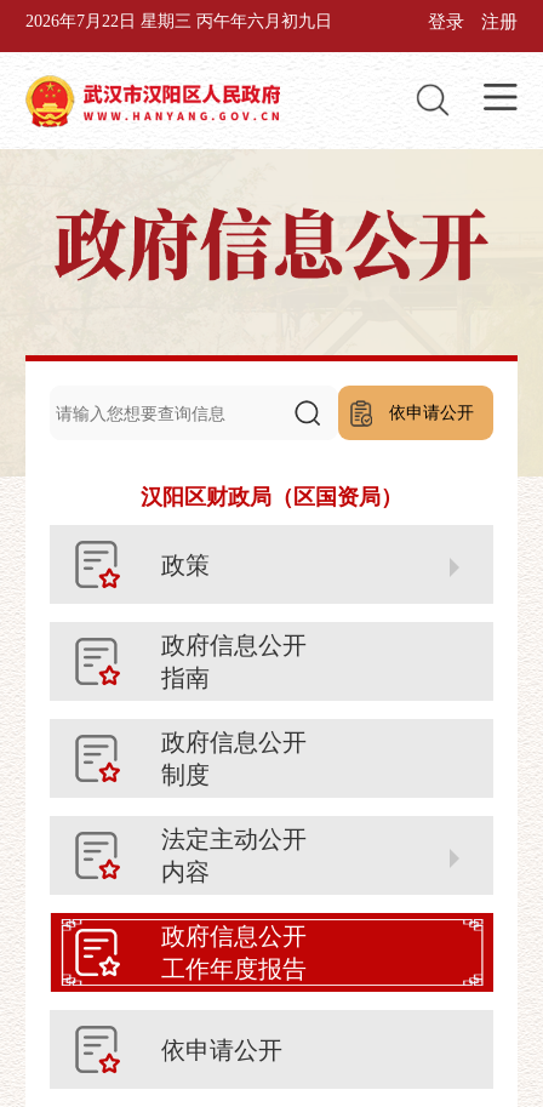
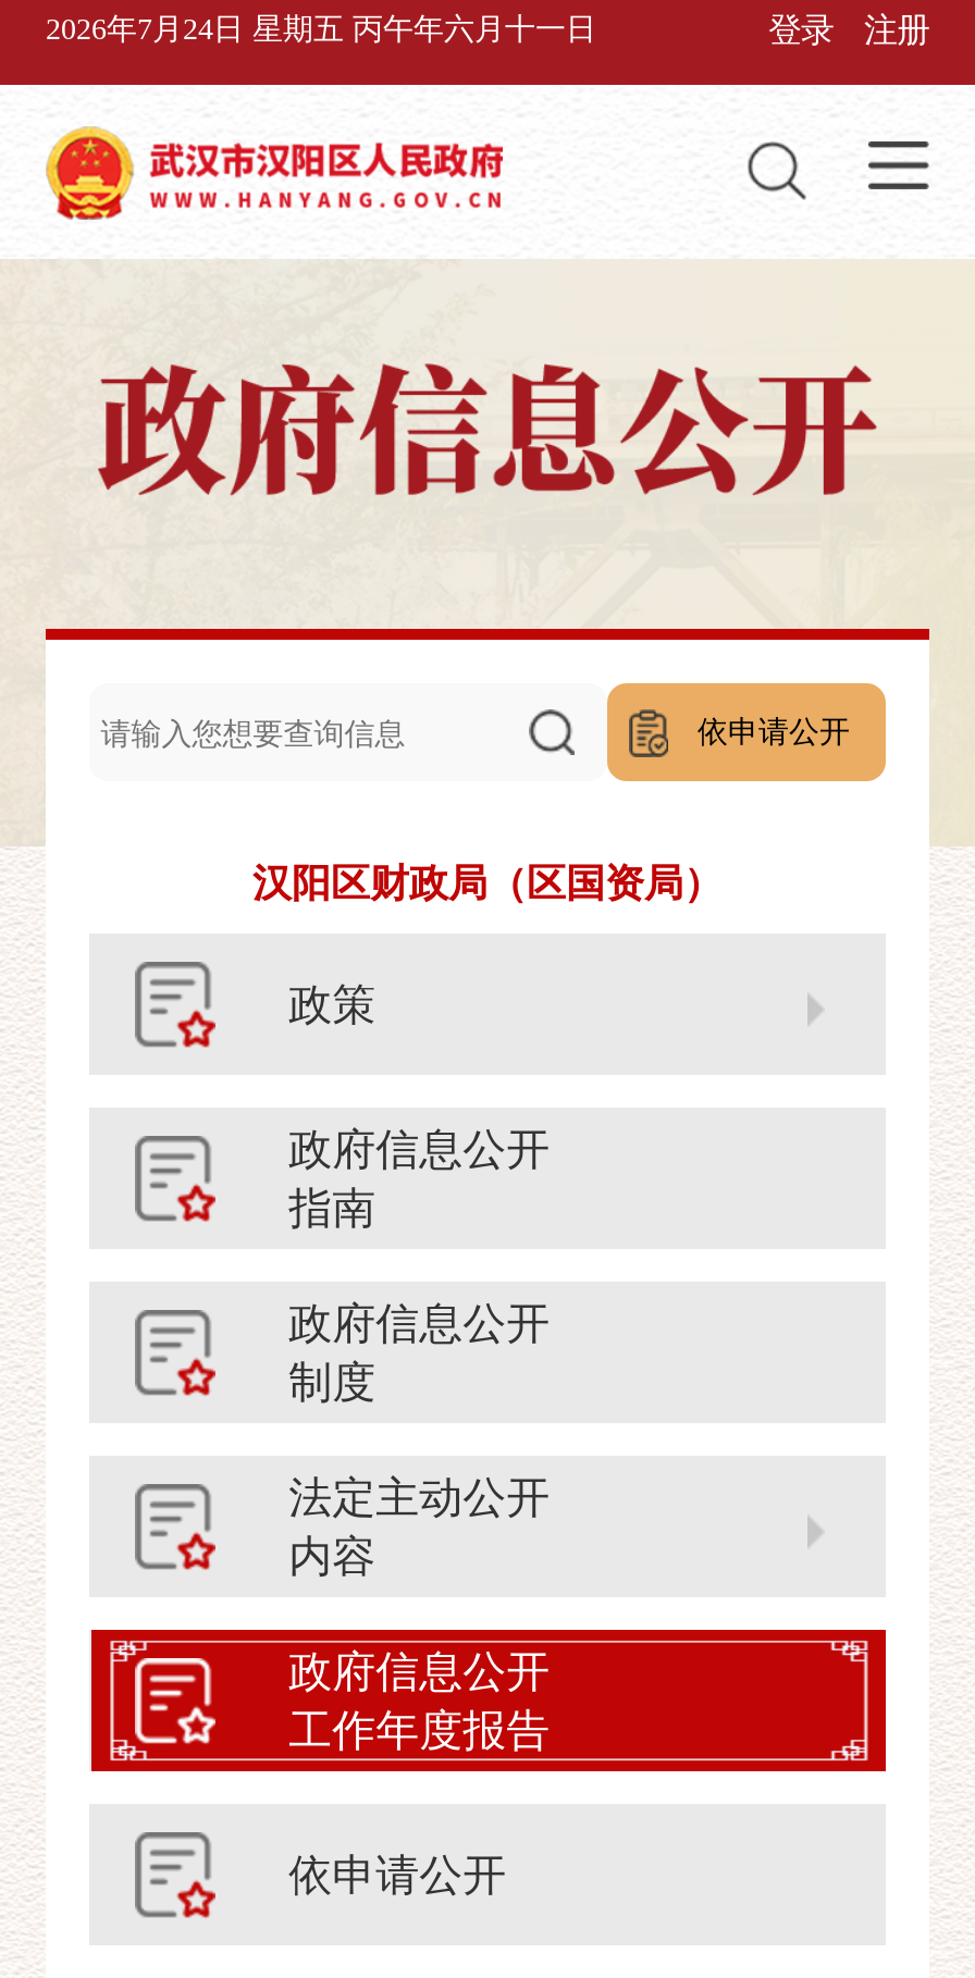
- 2026年7月22日 星期三 丙午年六月初九日
+ 2026年7月24日 星期五 丙午年六月十一日
